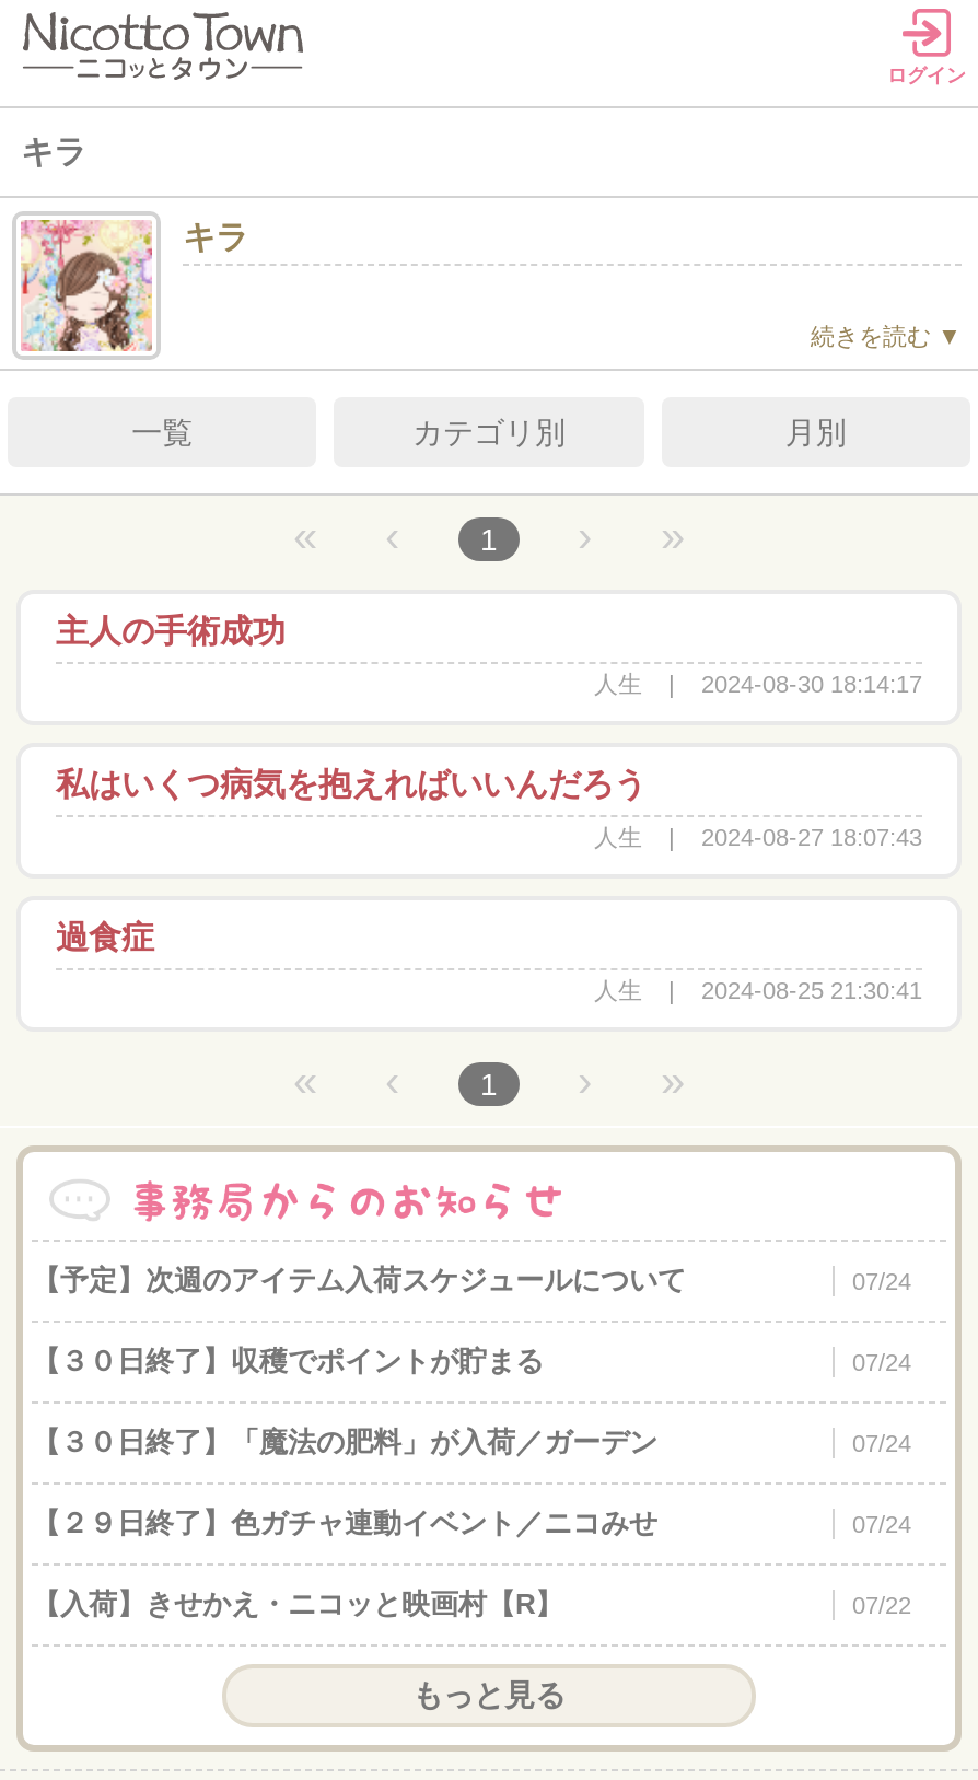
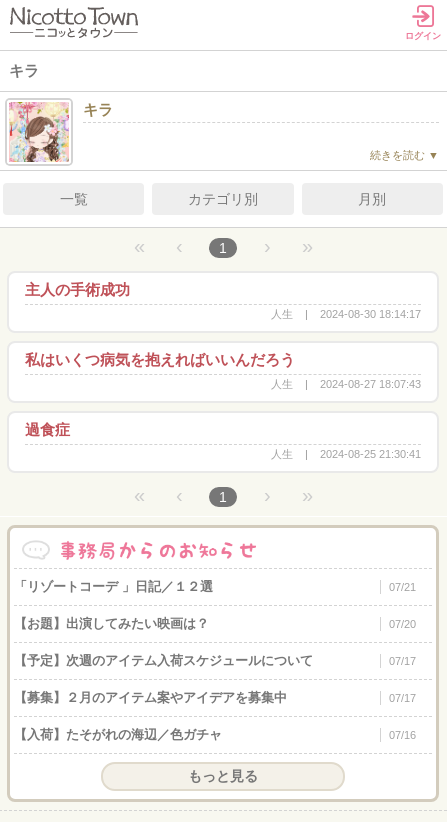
+ 「リゾートコーデ 」日記／１２選
+ 07/21
+ 【お題】出演してみたい映画は？
+ 07/20

- 07/24
- 【３０日終了】収穫でポイントが貯まる
- 07/24
- 【３０日終了】「魔法の肥料」が入荷／ガーデン
- 07/24
- 【２９日終了】色ガチャ連動イベント／ニコみせ
- 07/24
- 【入荷】きせかえ・ニコッと映画村【R】
- 07/22
+ 07/17
+ 【募集】２月のアイテム案やアイデアを募集中
+ 07/17
+ 【入荷】たそがれの海辺／色ガチャ
+ 07/16

moved down: 【予定】次週のアイテム入荷スケジュールについて
